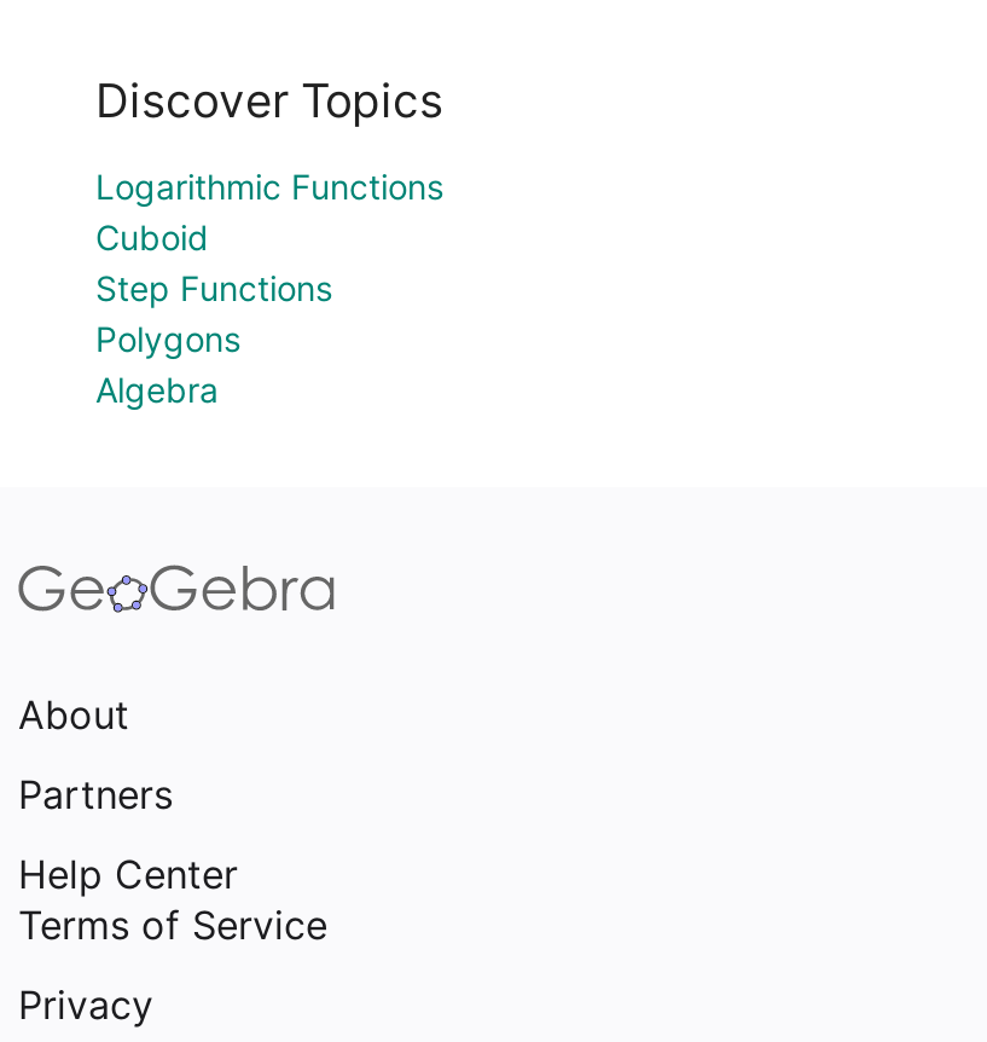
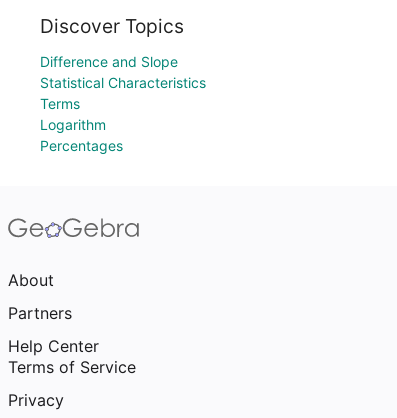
- Logarithmic Functions
- Cuboid
- Step Functions
- Polygons
- Algebra
+ Difference and Slope
+ Statistical Characteristics
+ Terms
+ Logarithm
+ Percentages
